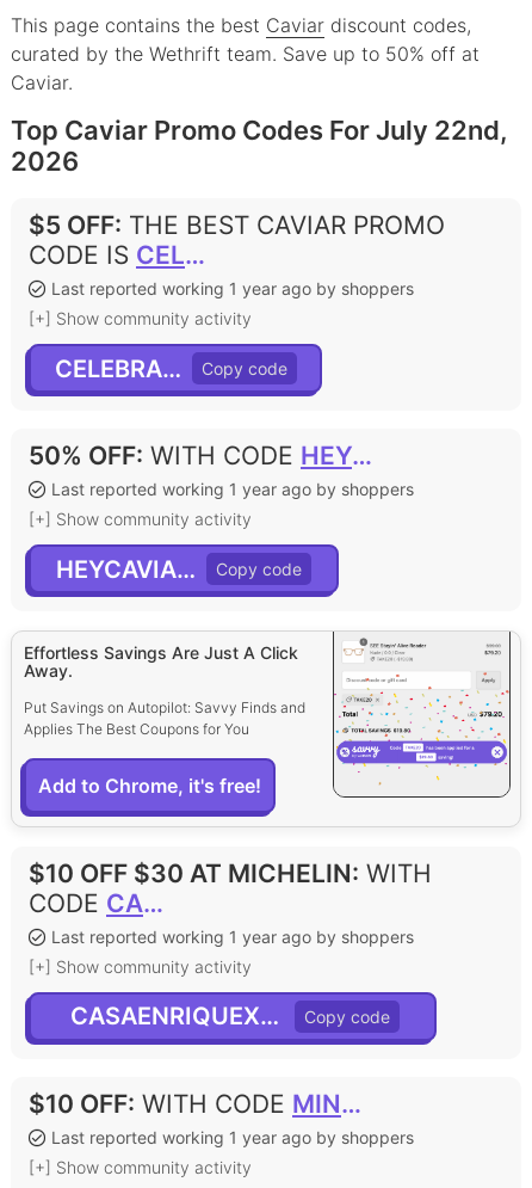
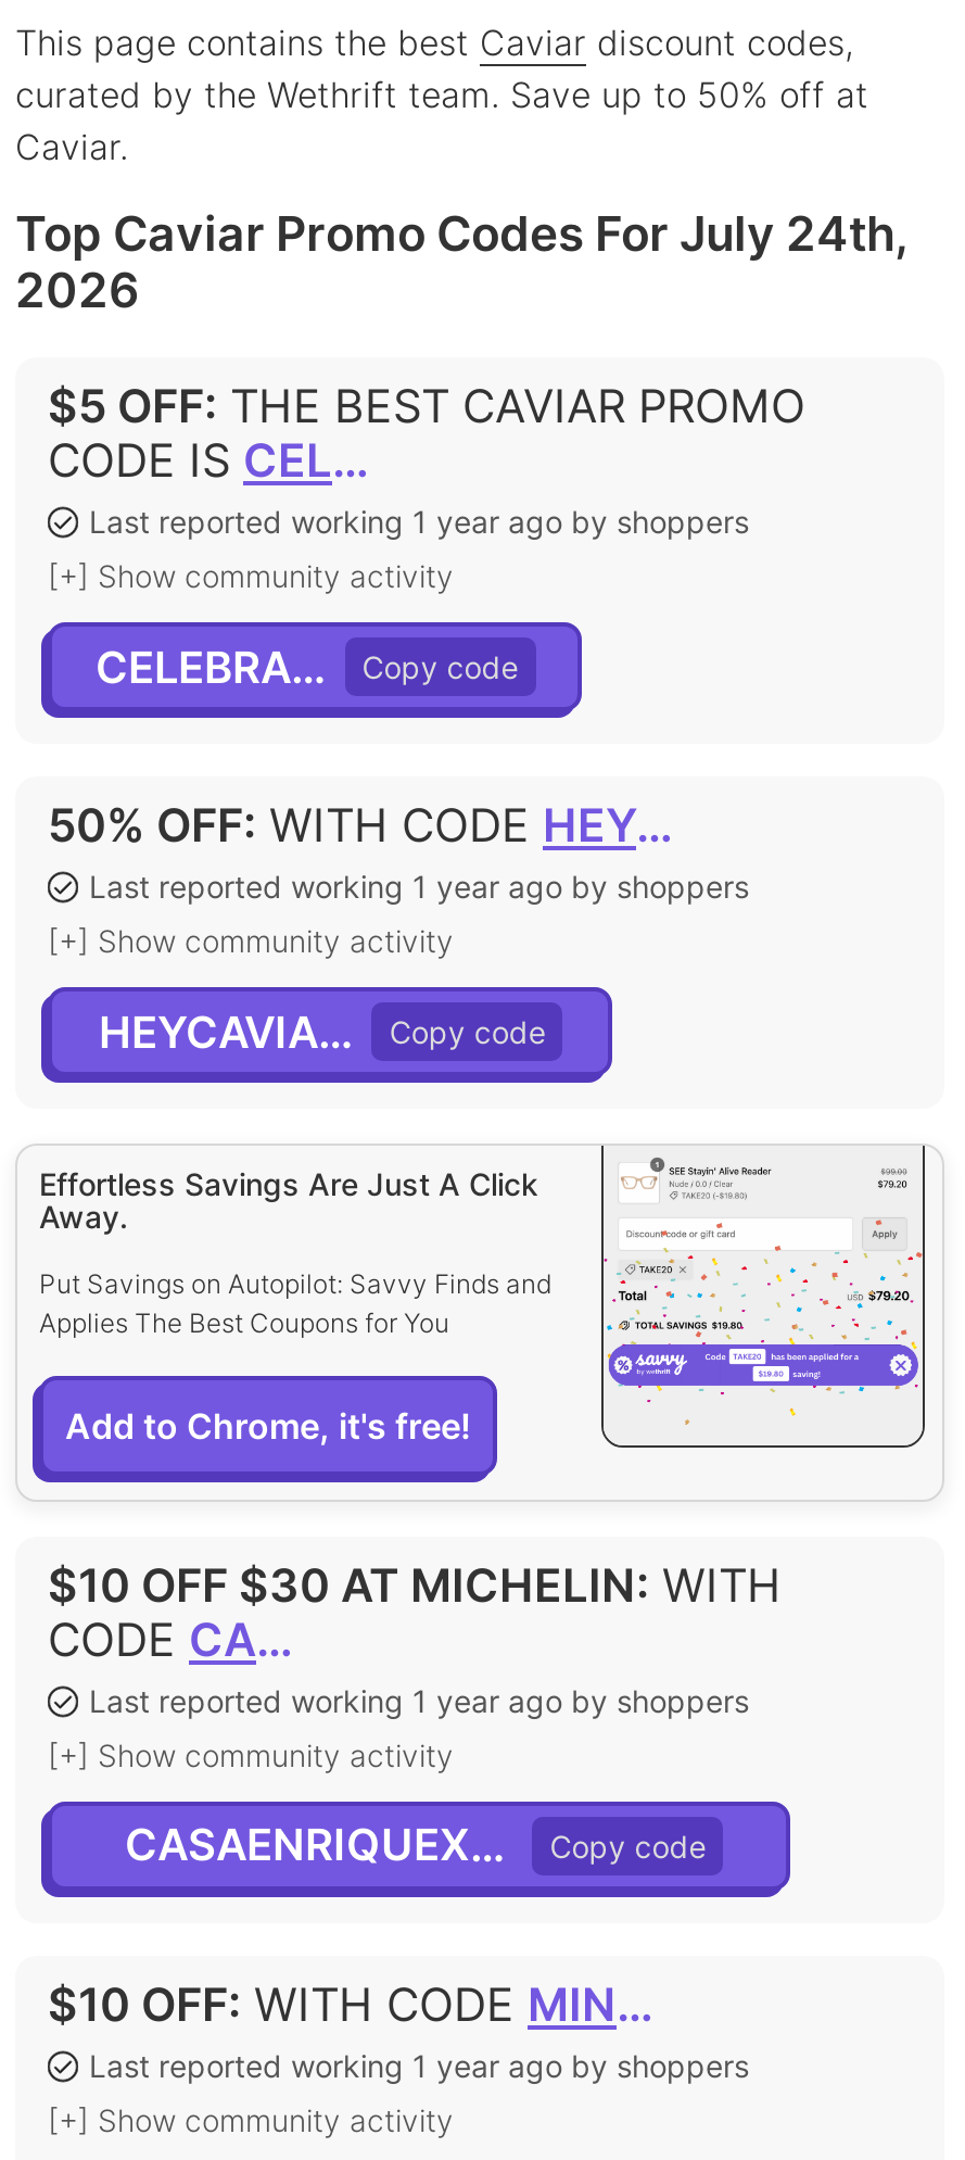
- Top Caviar Promo Codes For July 22nd,
+ Top Caviar Promo Codes For July 24th,
